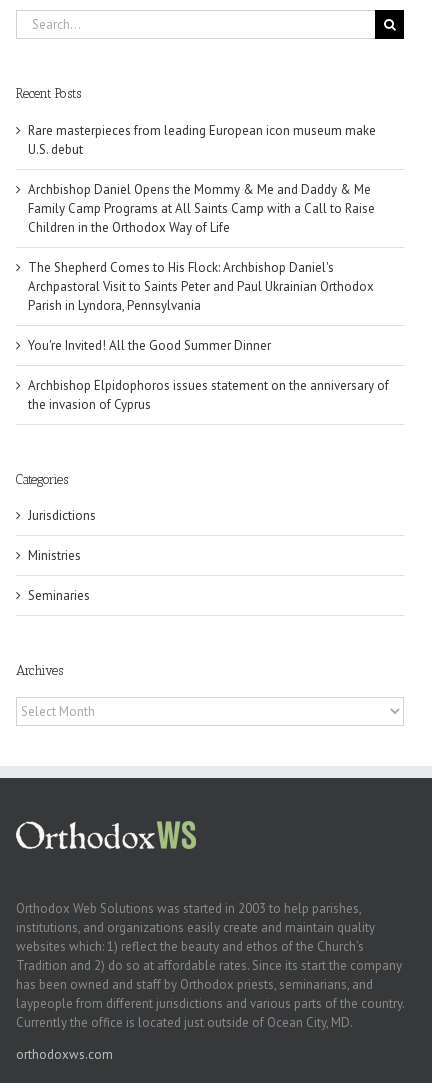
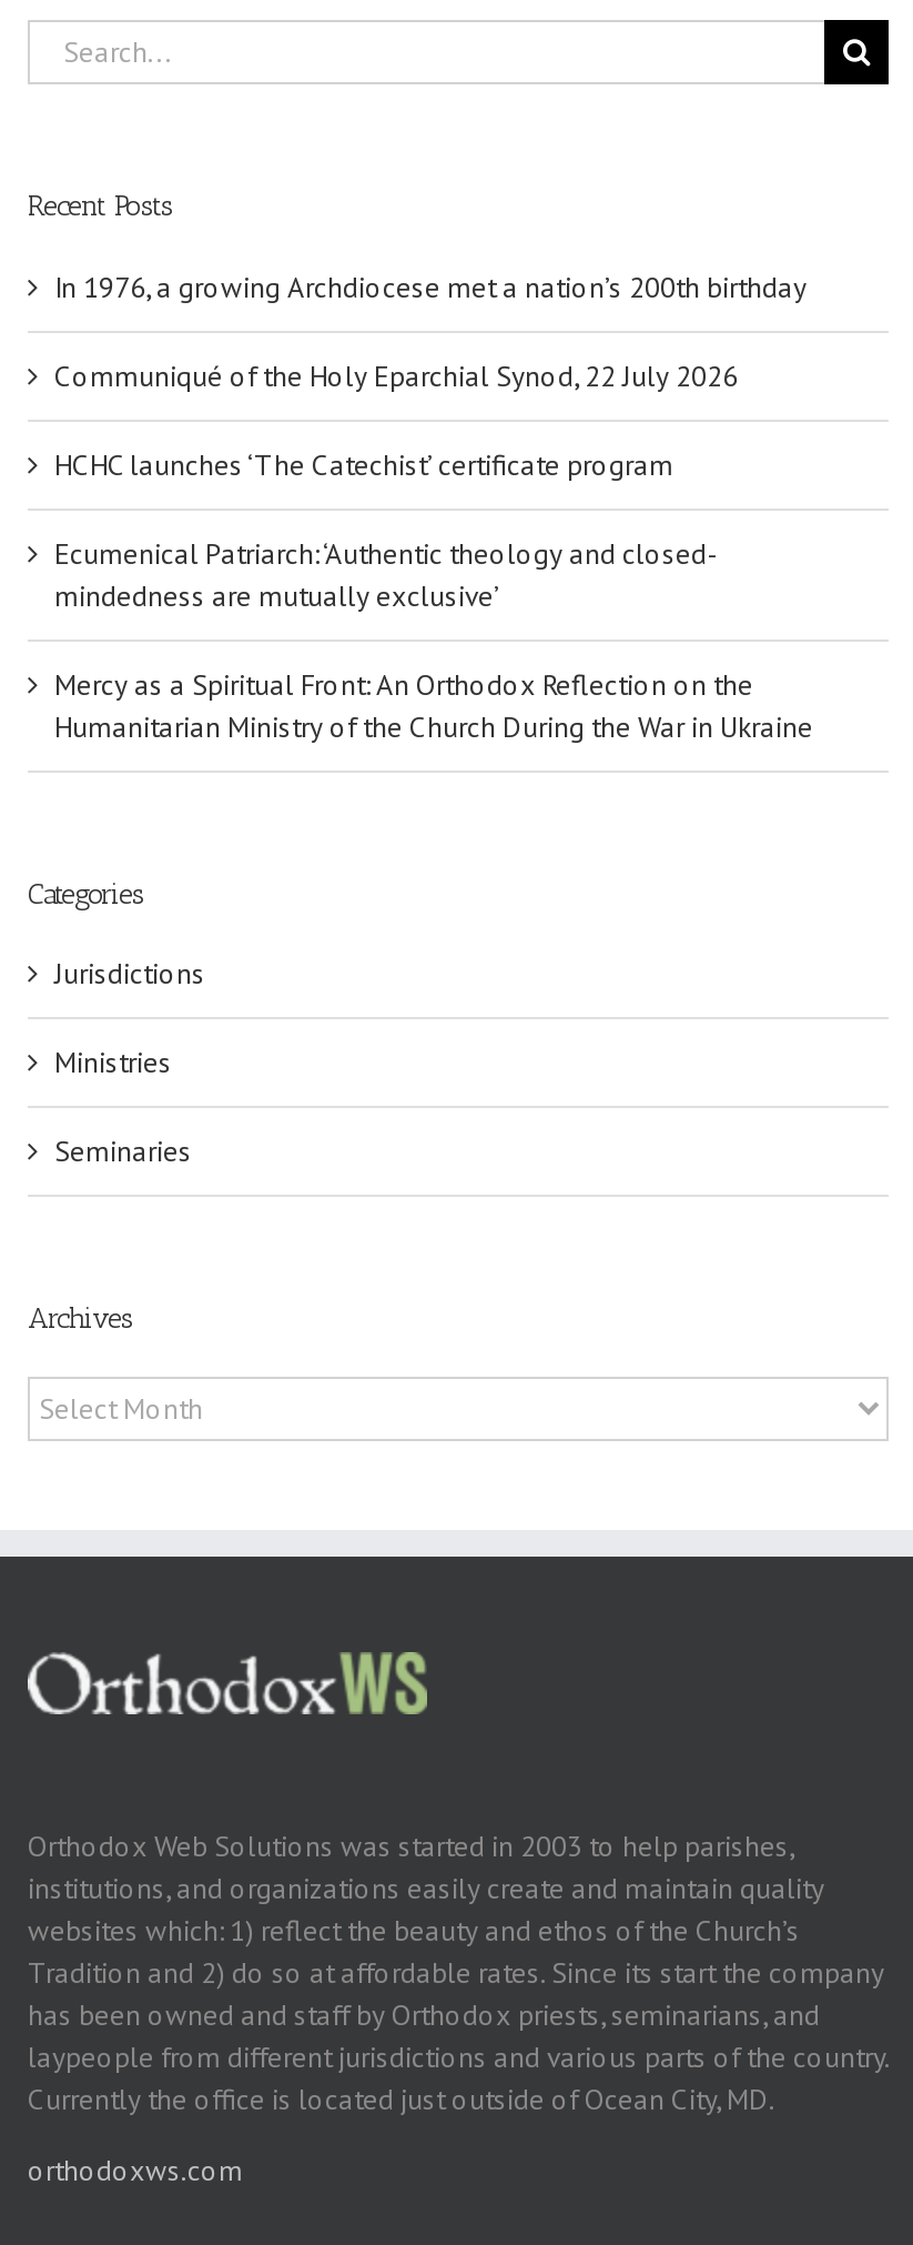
- Rare masterpieces from leading European icon museum make
- U.S. debut
+ In 1976, a growing Archdiocese met a nation’s 200th birthday

- Archbishop Daniel Opens the Mommy & Me and Daddy & Me
- Family Camp Programs at All Saints Camp with a Call to Raise
- Children in the Orthodox Way of Life
+ Communiqué of the Holy Eparchial Synod, 22 July 2026

- The Shepherd Comes to His Flock: Archbishop Daniel's
- Archpastoral Visit to Saints Peter and Paul Ukrainian Orthodox
- Parish in Lyndora, Pennsylvania
+ HCHC launches ‘The Catechist’ certificate program

- You're Invited! All the Good Summer Dinner
+ Ecumenical Patriarch: ‘Authentic theology and closed-
+ mindedness are mutually exclusive’

- Archbishop Elpidophoros issues statement on the anniversary of
- the invasion of Cyprus
+ Mercy as a Spiritual Front: An Orthodox Reflection on the
+ Humanitarian Ministry of the Church During the War in Ukraine
